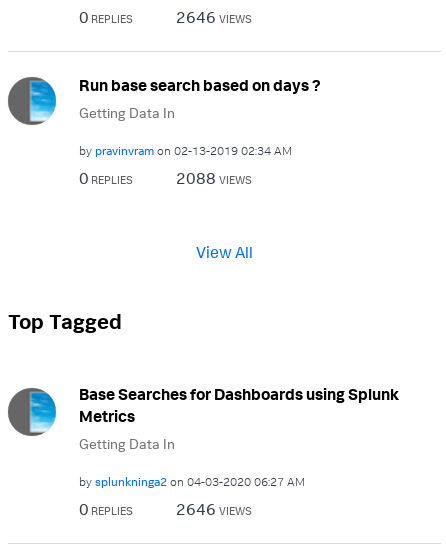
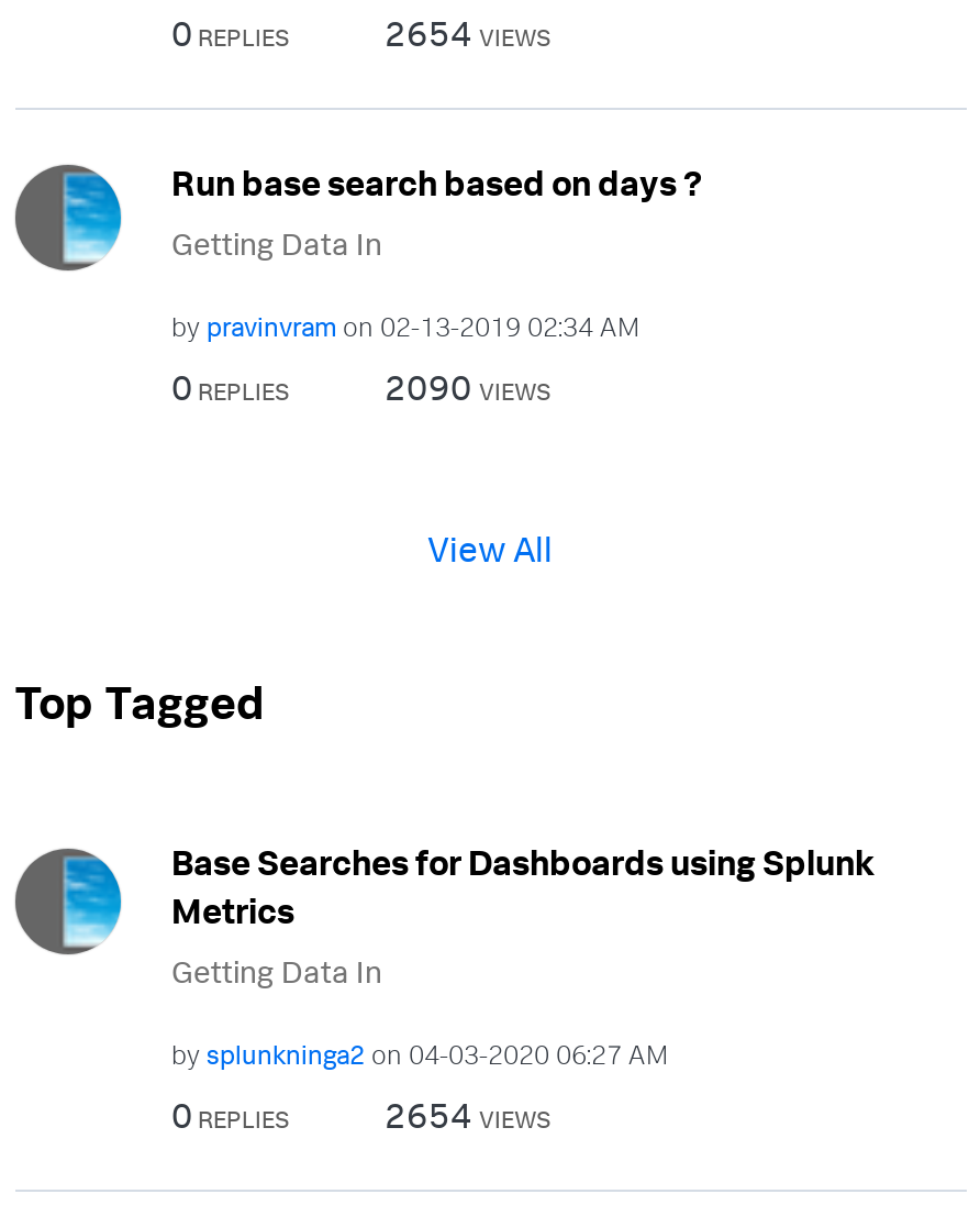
- 2646 VIEWS
+ 2654 VIEWS

- 2088 VIEWS
+ 2090 VIEWS

- 2646 VIEWS
+ 2654 VIEWS
